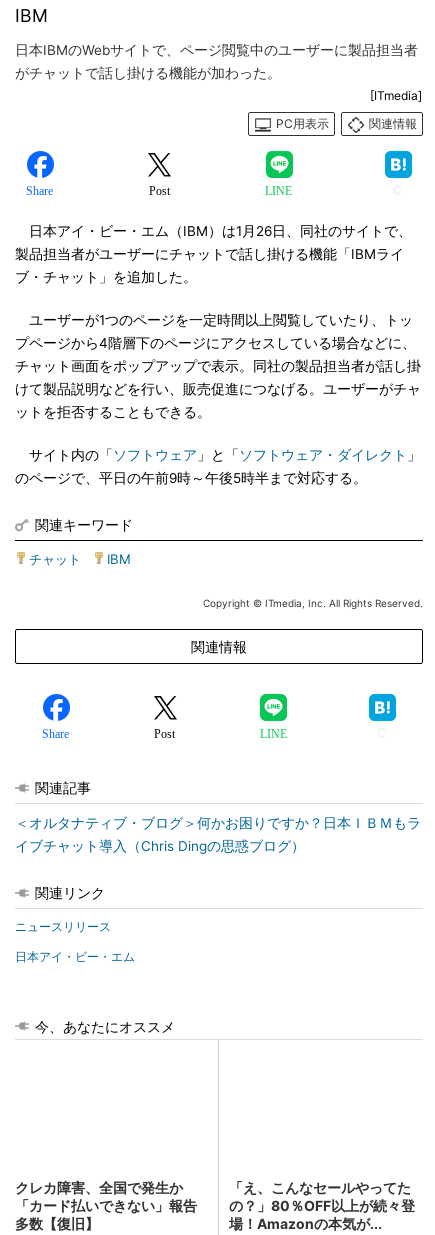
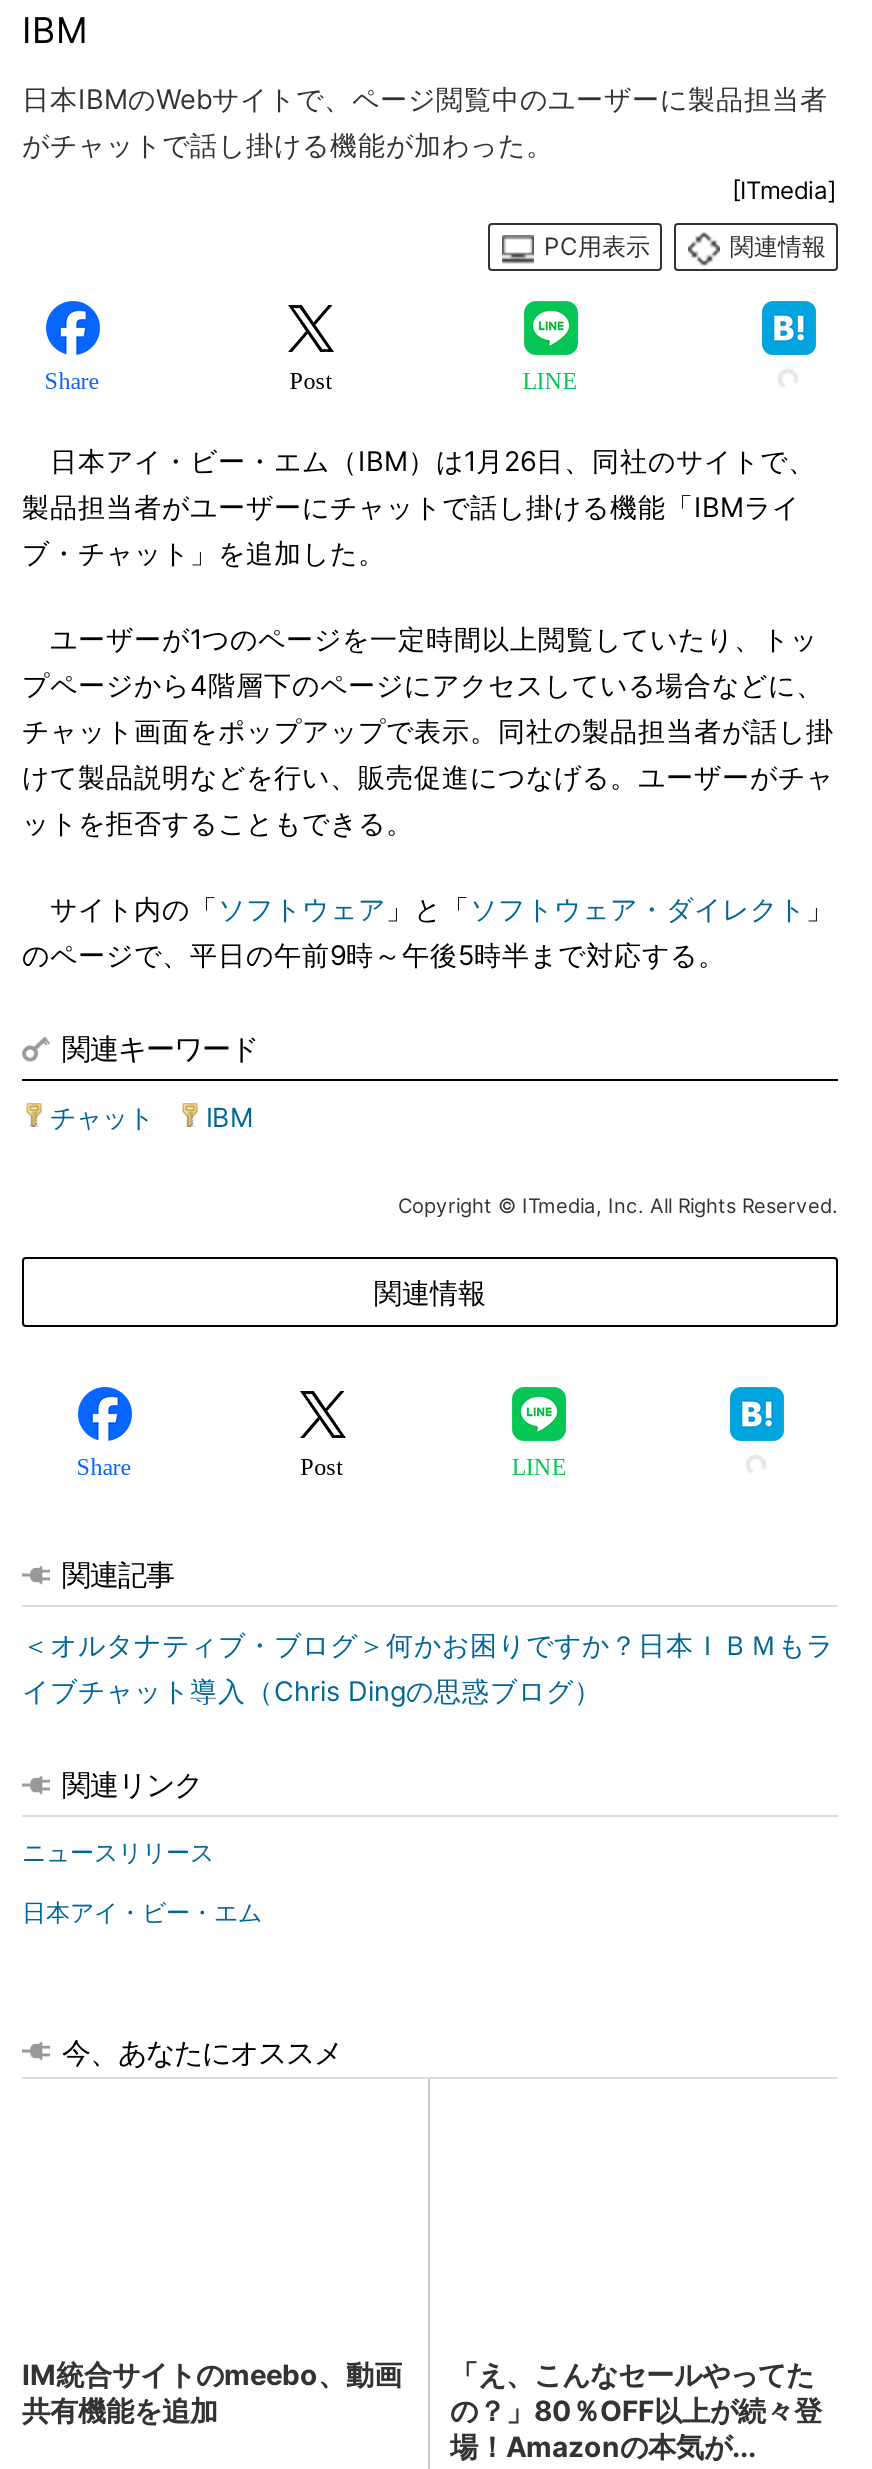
- クレカ障害、全国で発生か
- 「カード払いできない」報告
- 多数【復旧】
+ IM統合サイトのmeebo、動画
+ 共有機能を追加
